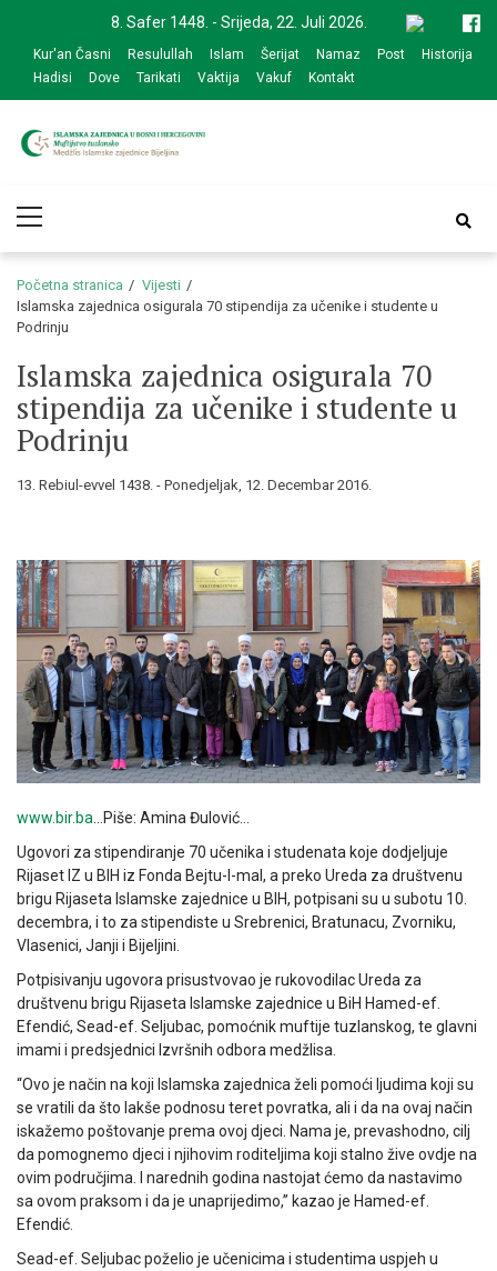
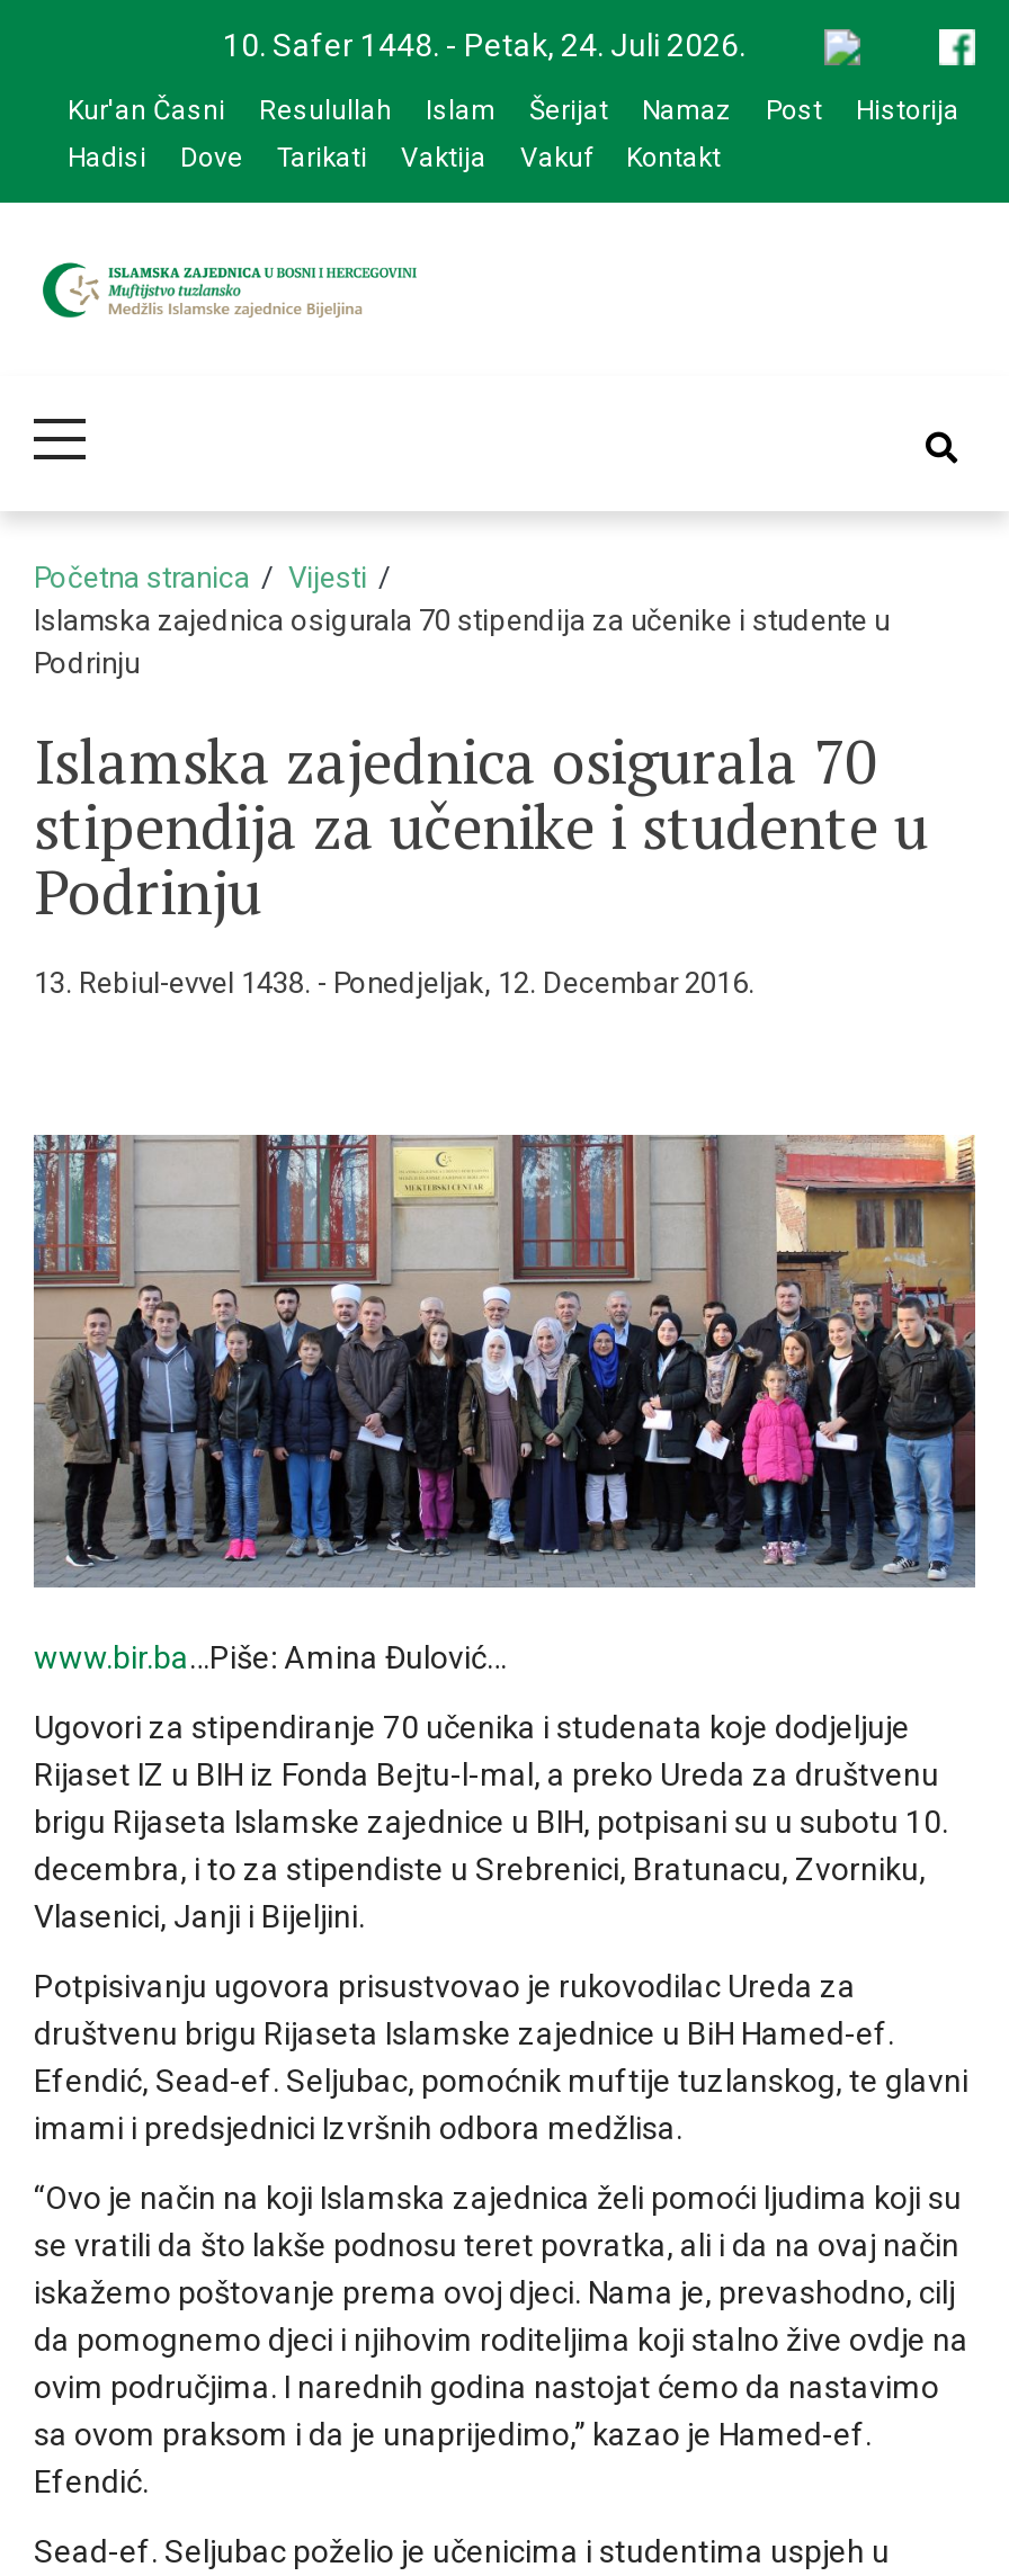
- 8. Safer 1448. - Srijeda, 22. Juli 2026.
+ 10. Safer 1448. - Petak, 24. Juli 2026.
